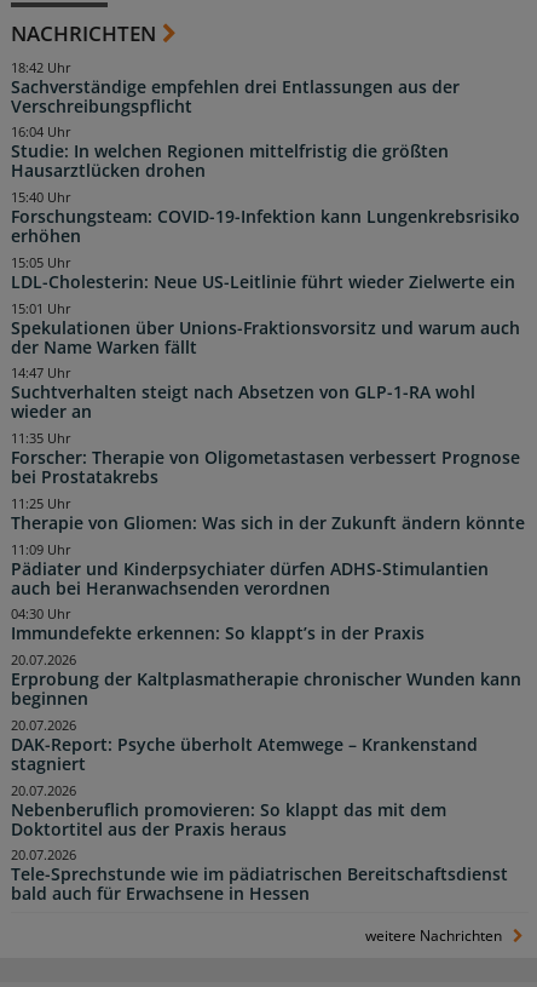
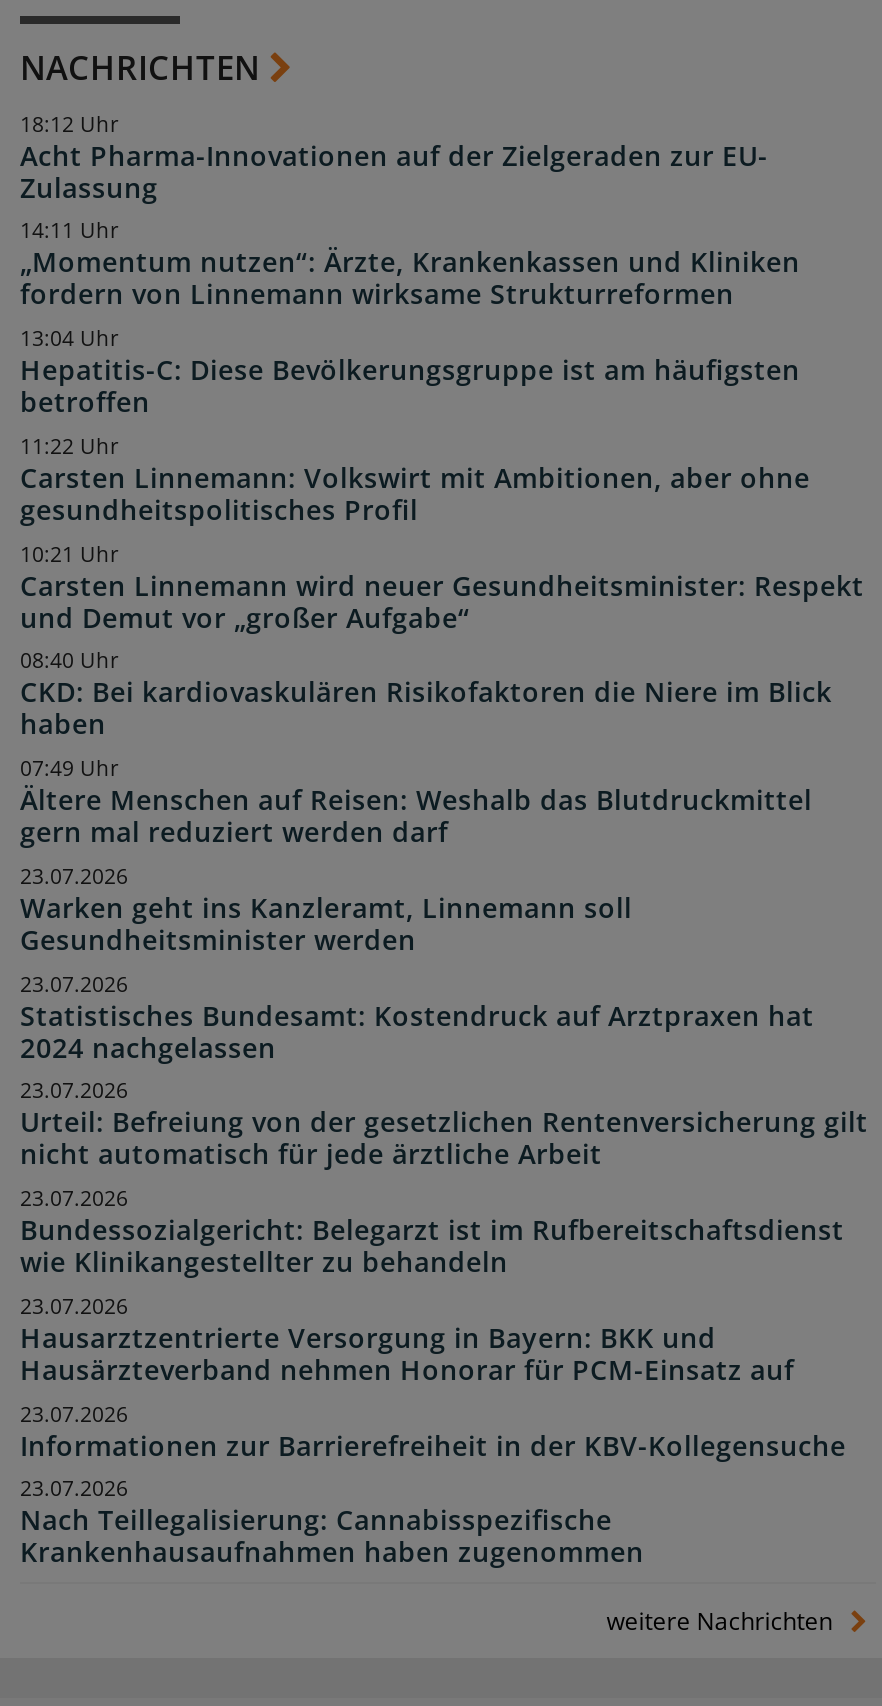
- 18:42 Uhr
+ 18:12 Uhr

- Sachverständige empfehlen drei Entlassungen aus der
- Verschreibungspflicht
+ Acht Pharma-Innovationen auf der Zielgeraden zur EU-
+ Zulassung

- 16:04 Uhr
+ 14:11 Uhr

- Studie: In welchen Regionen mittelfristig die größten
- Hausarztlücken drohen
+ „Momentum nutzen“: Ärzte, Krankenkassen und Kliniken
+ fordern von Linnemann wirksame Strukturreformen

- 15:40 Uhr
+ 13:04 Uhr

- Forschungsteam: COVID-19-Infektion kann Lungenkrebsrisiko
- erhöhen
+ Hepatitis-C: Diese Bevölkerungsgruppe ist am häufigsten
+ betroffen

- 15:05 Uhr
+ 11:22 Uhr

- LDL-Cholesterin: Neue US-Leitlinie führt wieder Zielwerte ein
+ Carsten Linnemann: Volkswirt mit Ambitionen, aber ohne
+ gesundheitspolitisches Profil

- 15:01 Uhr
+ 10:21 Uhr

- Spekulationen über Unions-Fraktionsvorsitz und warum auch
- der Name Warken fällt
+ Carsten Linnemann wird neuer Gesundheitsminister: Respekt
+ und Demut vor „großer Aufgabe“

- 14:47 Uhr
+ 08:40 Uhr

- Suchtverhalten steigt nach Absetzen von GLP-1-RA wohl
- wieder an
+ CKD: Bei kardiovaskulären Risikofaktoren die Niere im Blick
+ haben

- 11:35 Uhr
+ 07:49 Uhr

- Forscher: Therapie von Oligometastasen verbessert Prognose
- bei Prostatakrebs
+ Ältere Menschen auf Reisen: Weshalb das Blutdruckmittel
+ gern mal reduziert werden darf

- 11:25 Uhr
+ 23.07.2026

- Therapie von Gliomen: Was sich in der Zukunft ändern könnte
+ Warken geht ins Kanzleramt, Linnemann soll
+ Gesundheitsminister werden

- 11:09 Uhr
+ 23.07.2026

- Pädiater und Kinderpsychiater dürfen ADHS-Stimulantien
- auch bei Heranwachsenden verordnen
+ Statistisches Bundesamt: Kostendruck auf Arztpraxen hat
+ 2024 nachgelassen

- 04:30 Uhr
+ 23.07.2026

- Immundefekte erkennen: So klappt’s in der Praxis
+ Urteil: Befreiung von der gesetzlichen Rentenversicherung gilt
+ nicht automatisch für jede ärztliche Arbeit

- 20.07.2026
+ 23.07.2026

- Erprobung der Kaltplasmatherapie chronischer Wunden kann
- beginnen
+ Bundessozialgericht: Belegarzt ist im Rufbereitschaftsdienst
+ wie Klinikangestellter zu behandeln

- 20.07.2026
+ 23.07.2026

- DAK-Report: Psyche überholt Atemwege – Krankenstand
- stagniert
+ Hausarztzentrierte Versorgung in Bayern: BKK und
+ Hausärzteverband nehmen Honorar für PCM-Einsatz auf

- 20.07.2026
+ 23.07.2026

- Nebenberuflich promovieren: So klappt das mit dem
- Doktortitel aus der Praxis heraus
+ Informationen zur Barrierefreiheit in der KBV-Kollegensuche

- 20.07.2026
+ 23.07.2026

- Tele-Sprechstunde wie im pädiatrischen Bereitschaftsdienst
- bald auch für Erwachsene in Hessen
+ Nach Teillegalisierung: Cannabisspezifische
+ Krankenhausaufnahmen haben zugenommen
